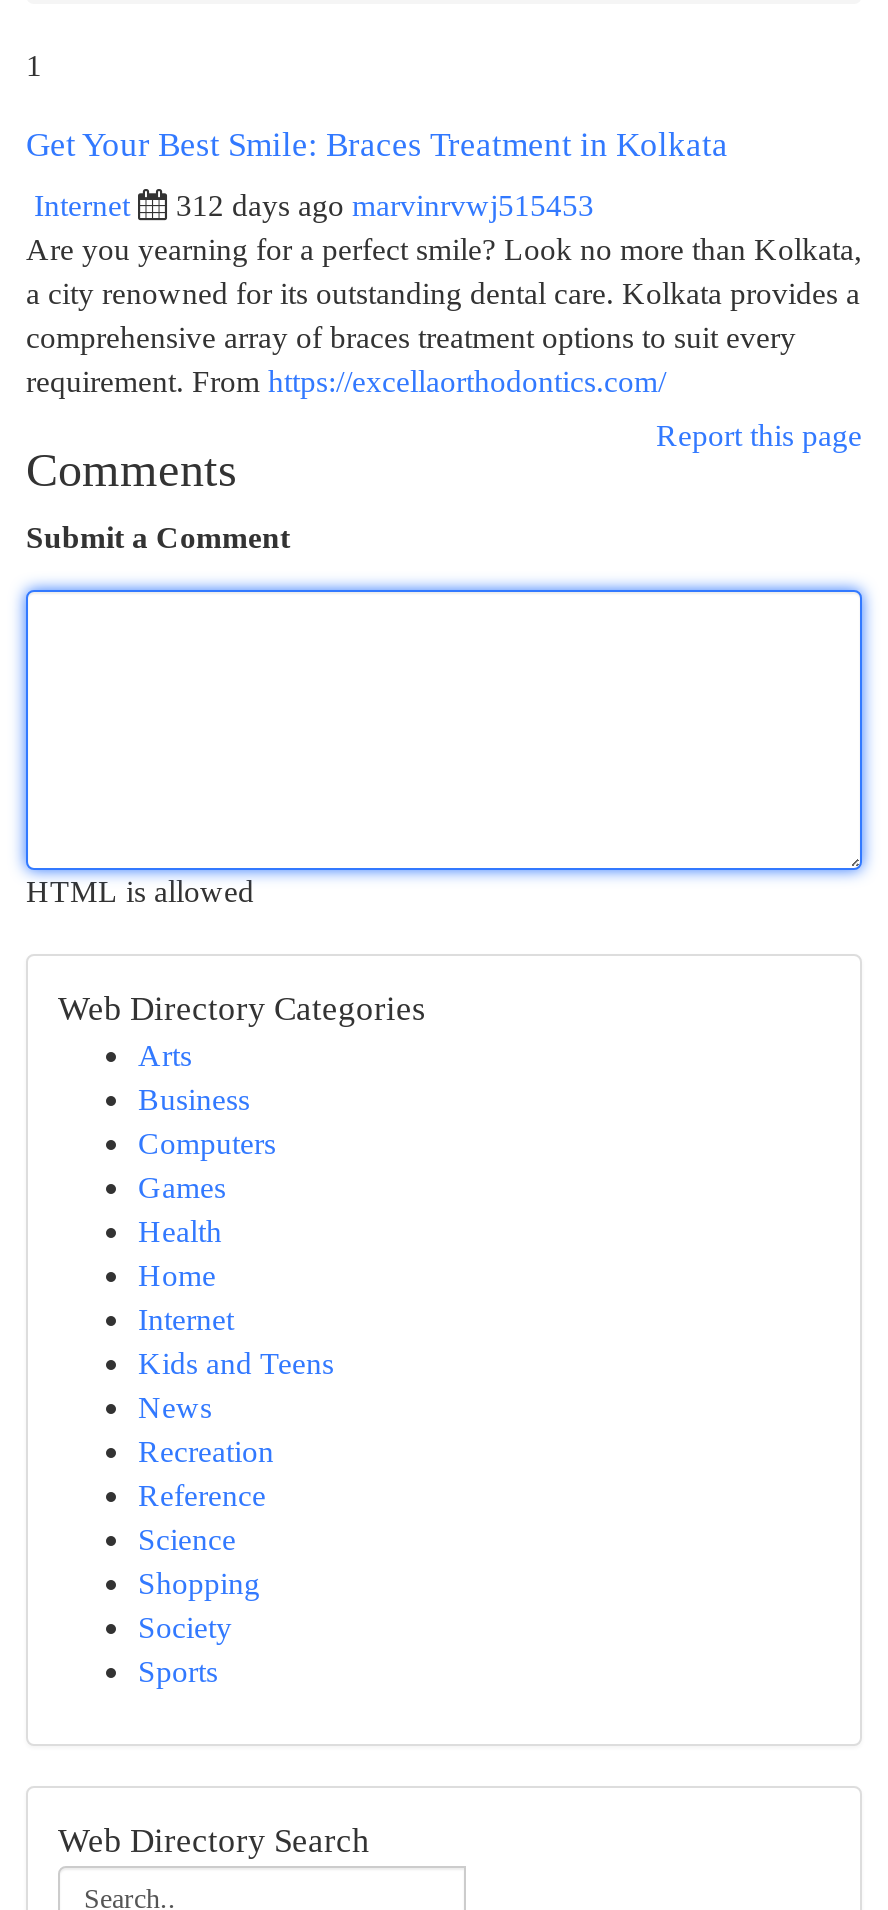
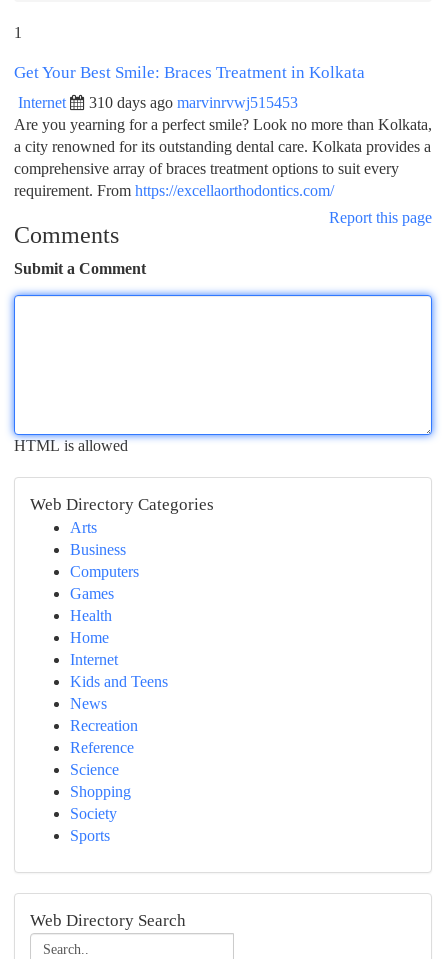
- 312 days ago marvinrvwj515453
+ 310 days ago marvinrvwj515453
